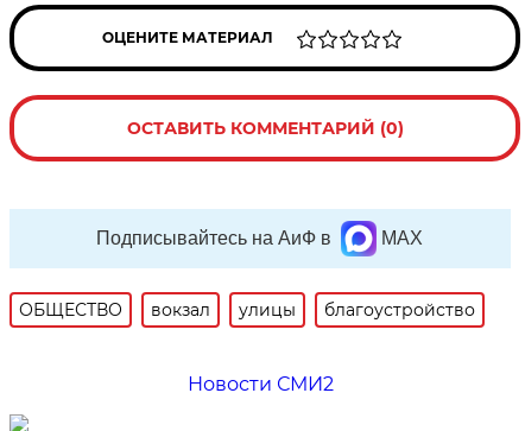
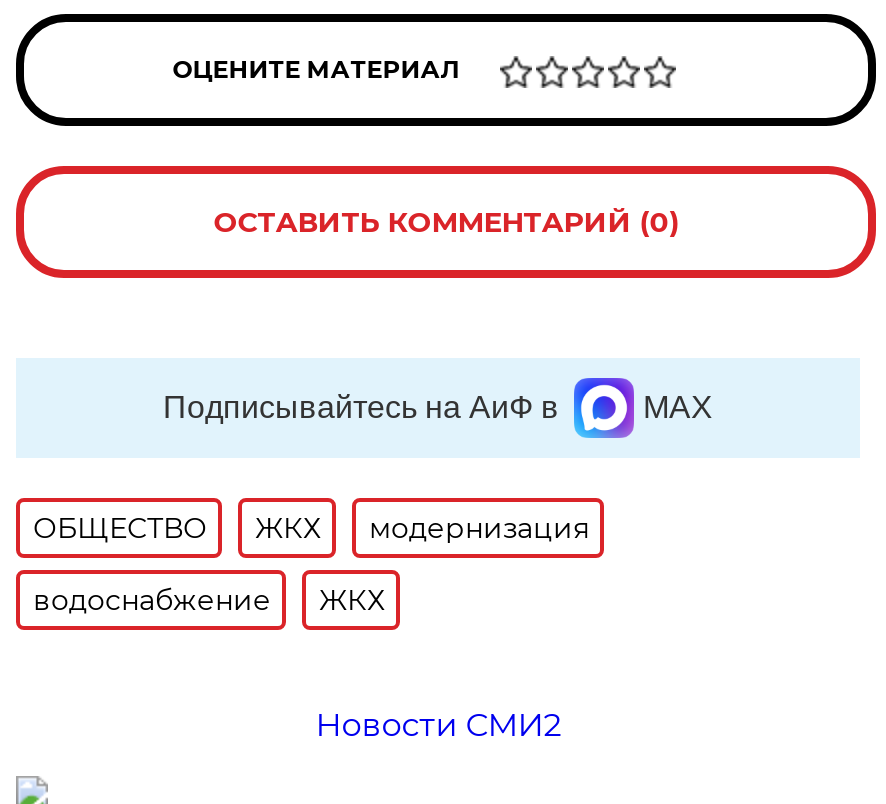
- вокзал
- улицы
- благоустройство
+ ЖКХ
+ модернизация
+ водоснабжение
+ ЖКХ
